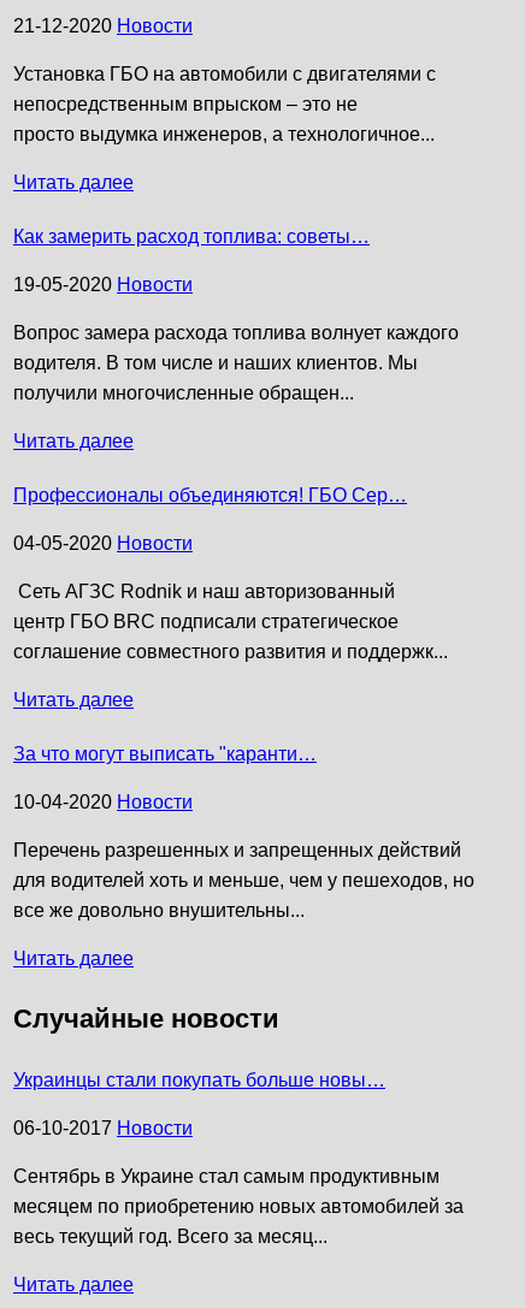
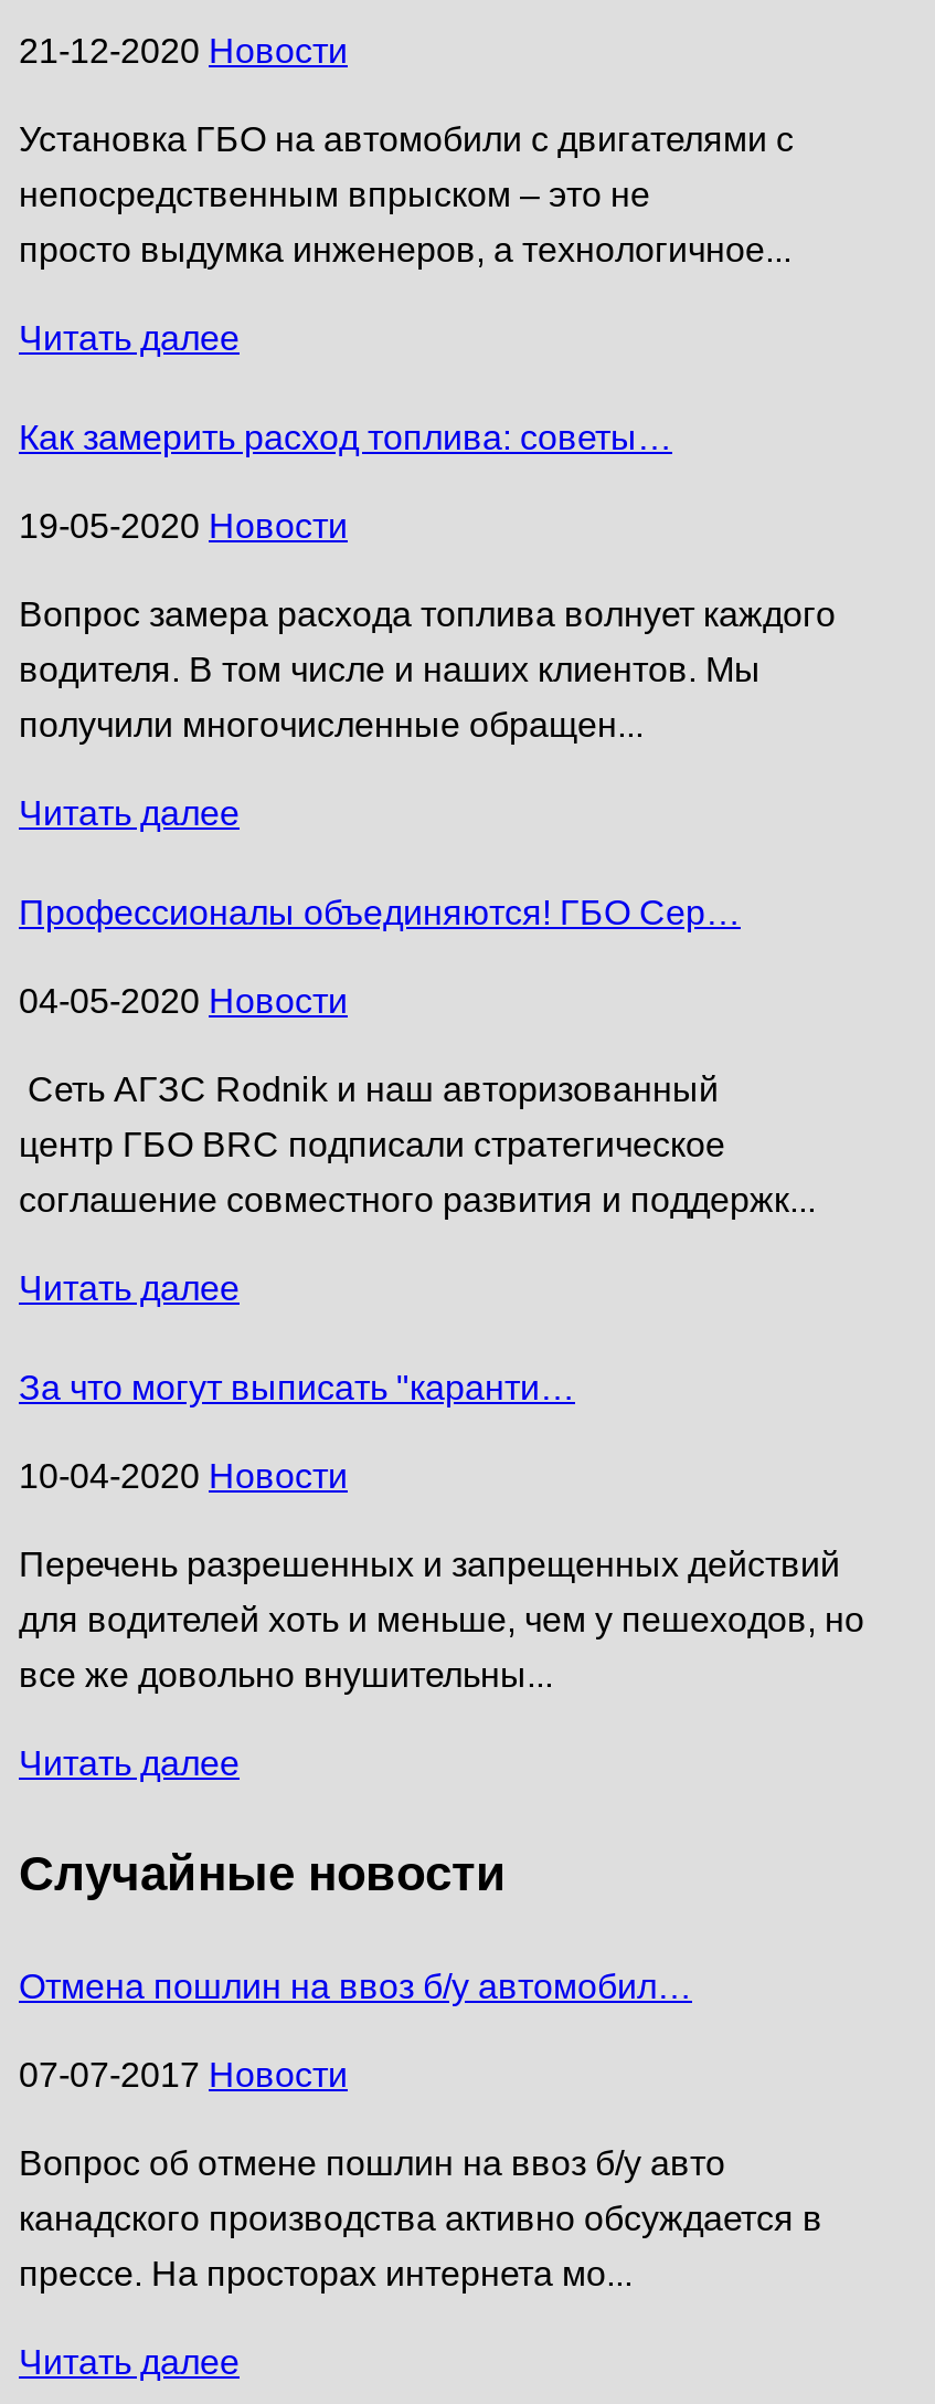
- Украинцы стали покупать больше новы…
+ Отмена пошлин на ввоз б/у автомобил…

- 06-10-2017 Новости
+ 07-07-2017 Новости

- Сентябрь в Украине стал самым продуктивным
+ Вопрос об отмене пошлин на ввоз б/у авто

- месяцем по приобретению новых автомобилей за
+ канадского производства активно обсуждается в

- весь текущий год. Всего за месяц...
+ прессе. На просторах интернета мо...
